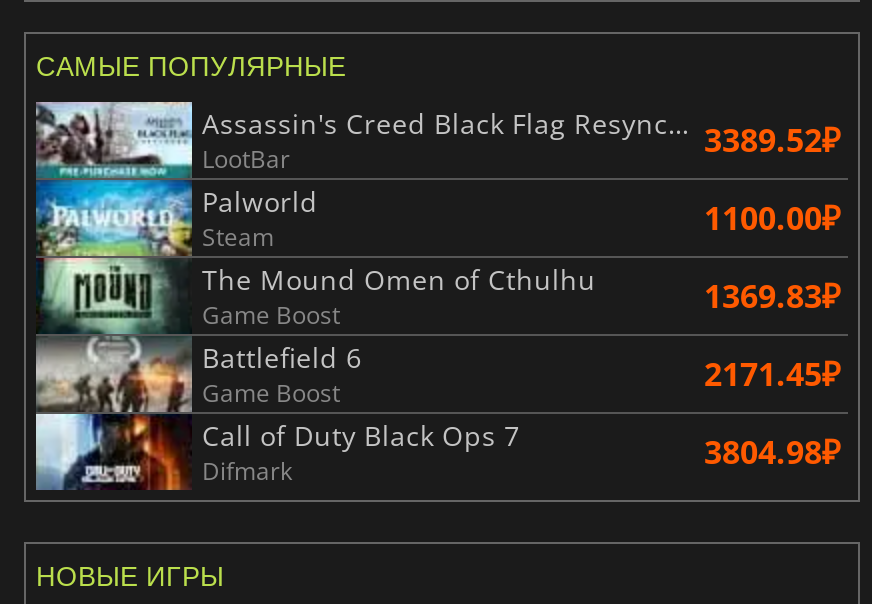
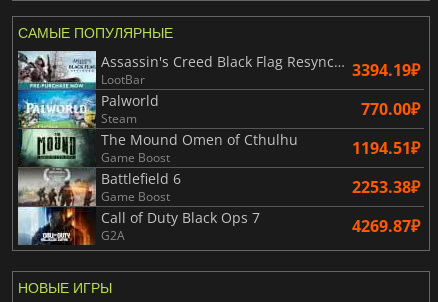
- 3389.52₽
+ 3394.19₽

- 1100.00₽
+ 770.00₽

- 1369.83₽
+ 1194.51₽

- 2171.45₽
+ 2253.38₽

- Difmark
- 3804.98₽
+ G2A
+ 4269.87₽
